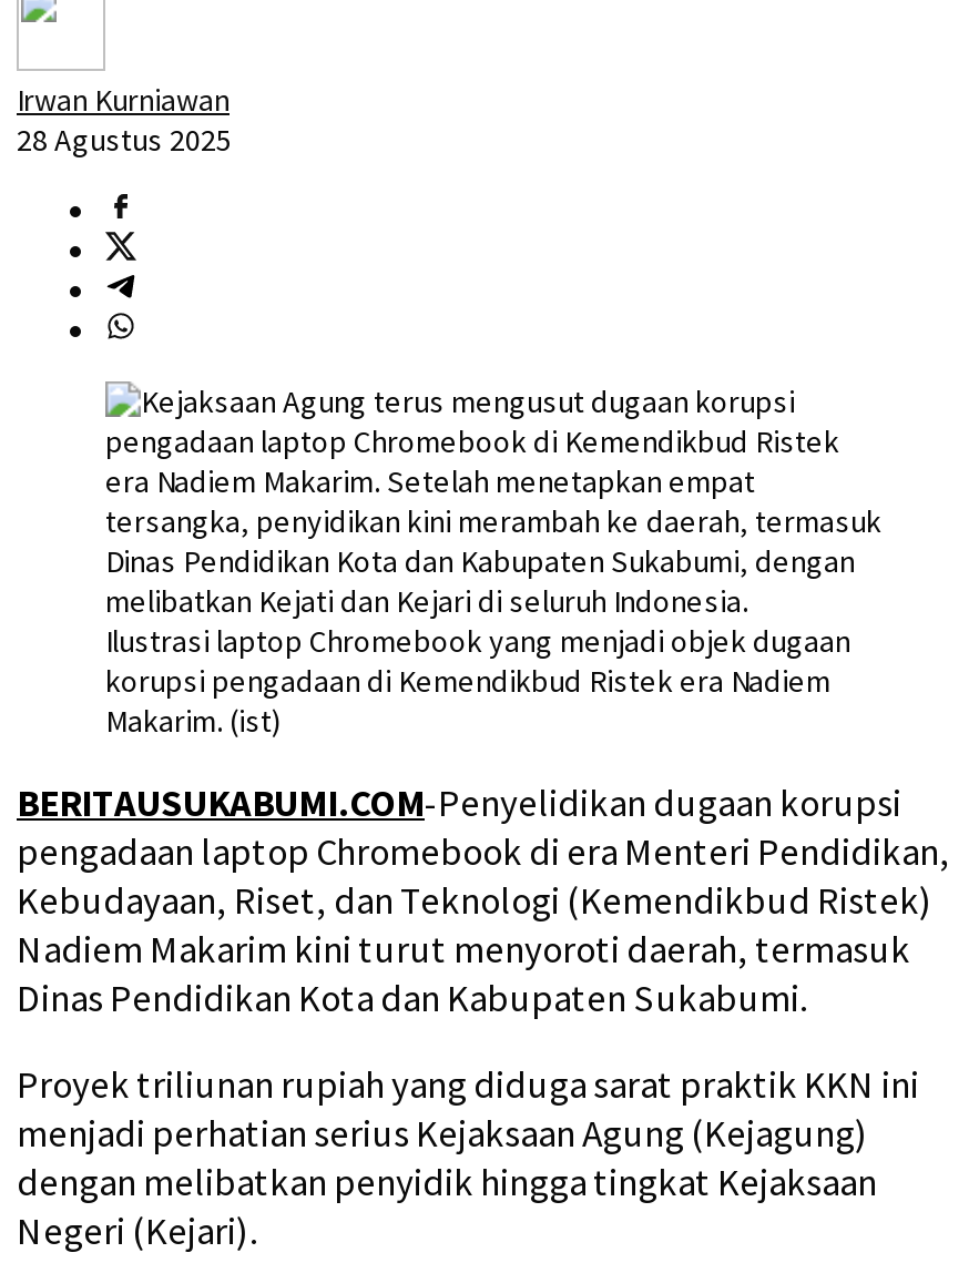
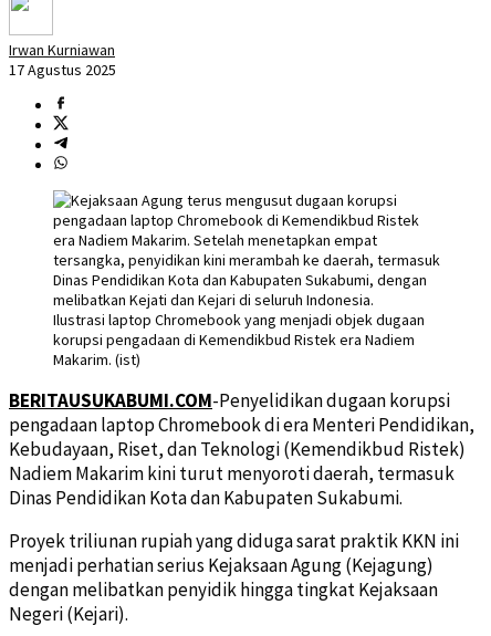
- 28 Agustus 2025
+ 17 Agustus 2025
